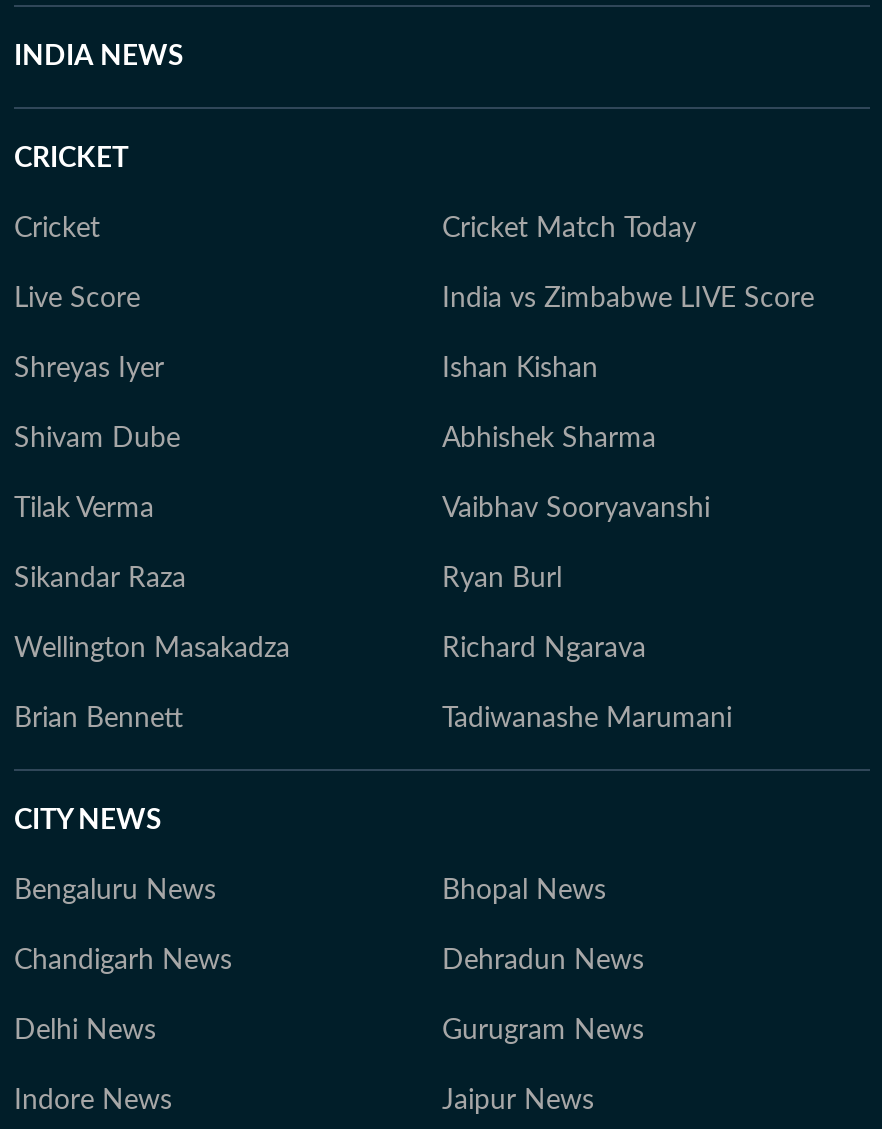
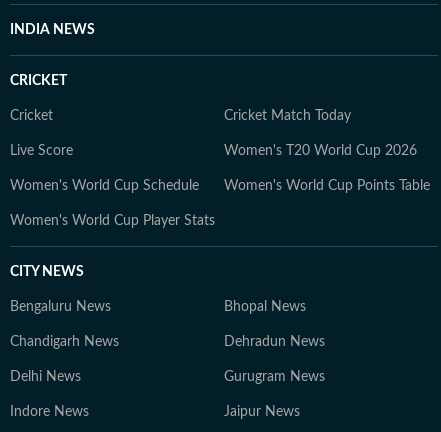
- India vs Zimbabwe LIVE Score
- Shreyas Iyer
- Ishan Kishan
- Shivam Dube
- Abhishek Sharma
- Tilak Verma
- Vaibhav Sooryavanshi
- Sikandar Raza
- Ryan Burl
- Wellington Masakadza
- Richard Ngarava
- Brian Bennett
- Tadiwanashe Marumani
+ Women's T20 World Cup 2026
+ Women's World Cup Schedule
+ Women's World Cup Points Table
+ Women's World Cup Player Stats
